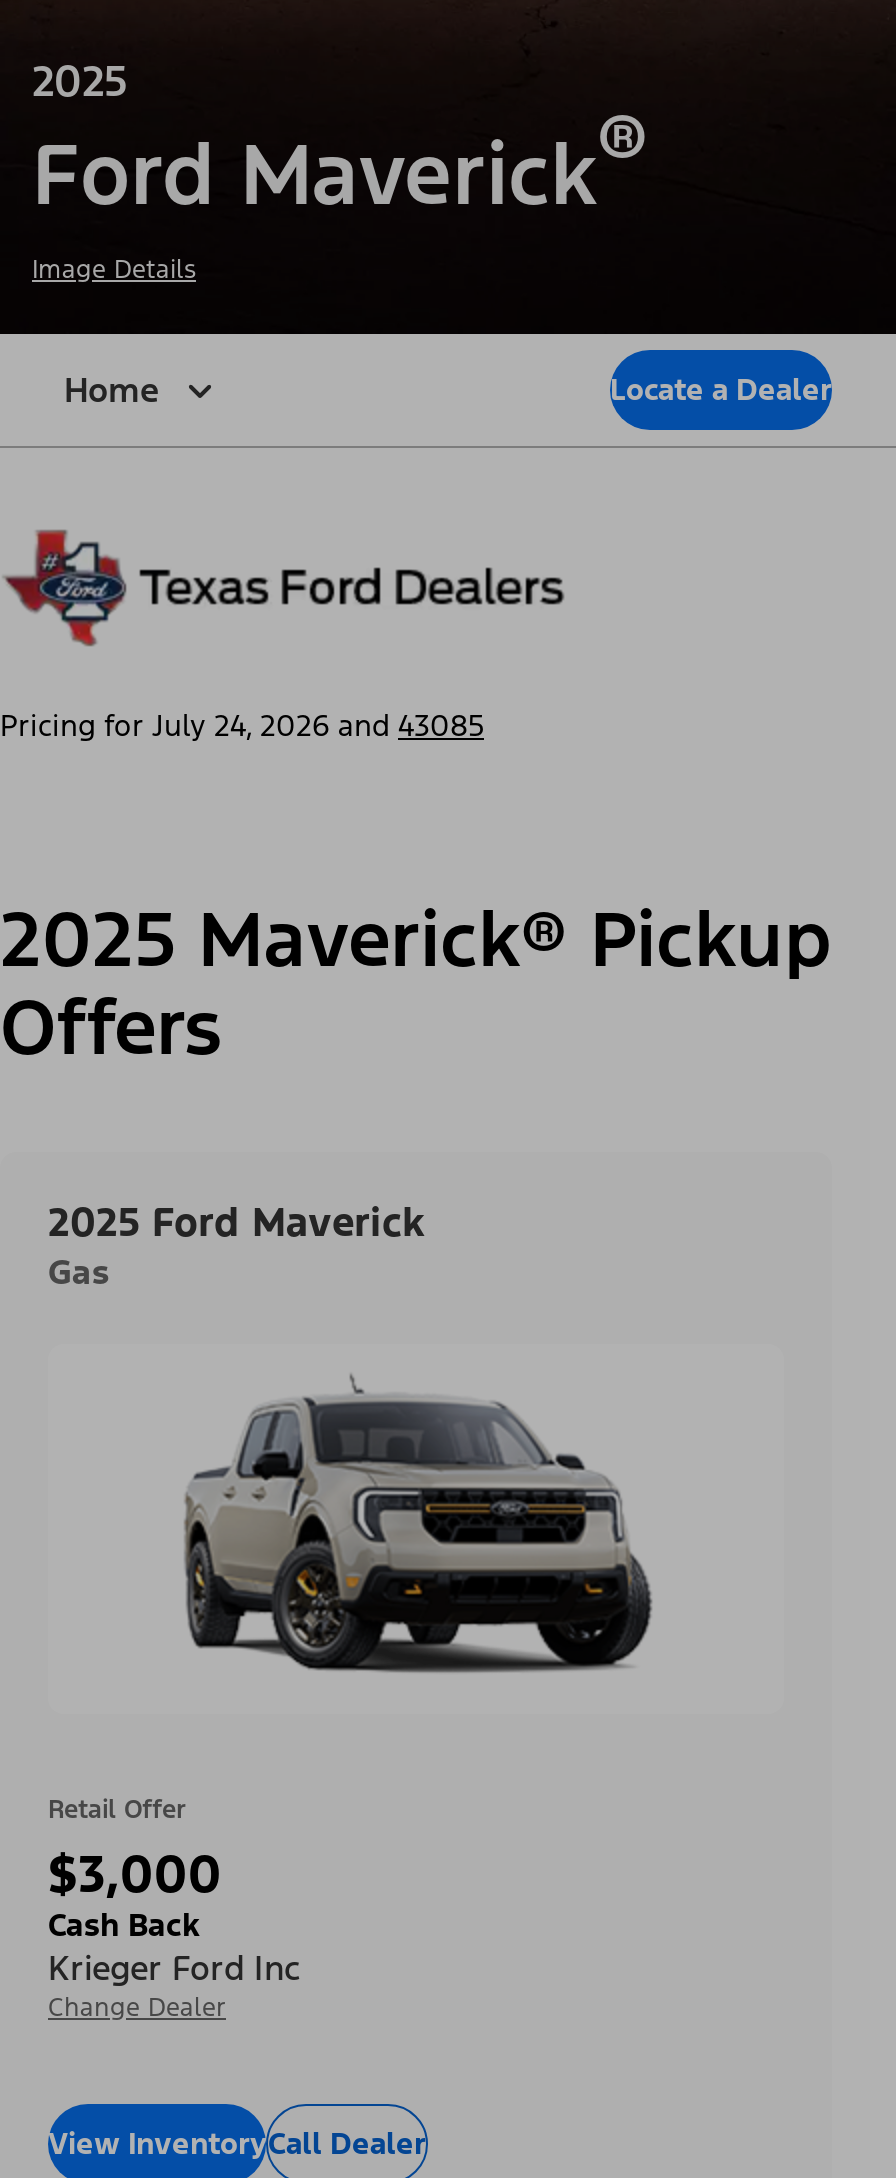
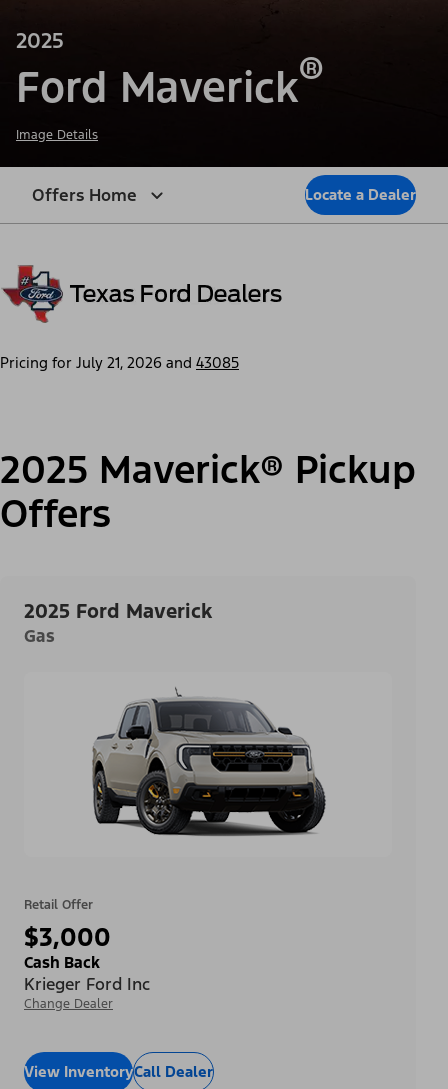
- Home
+ Offers Home

- Pricing for July 24, 2026 and 43085
+ Pricing for July 21, 2026 and 43085
